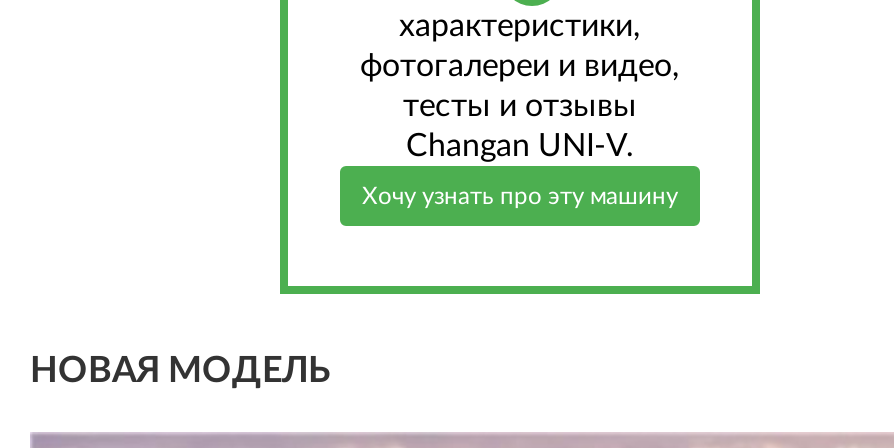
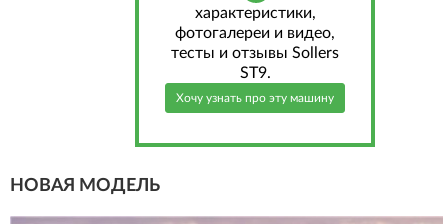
- тесты и отзывы
- Changan UNI-V.
+ тесты и отзывы Sollers
+ ST9.
